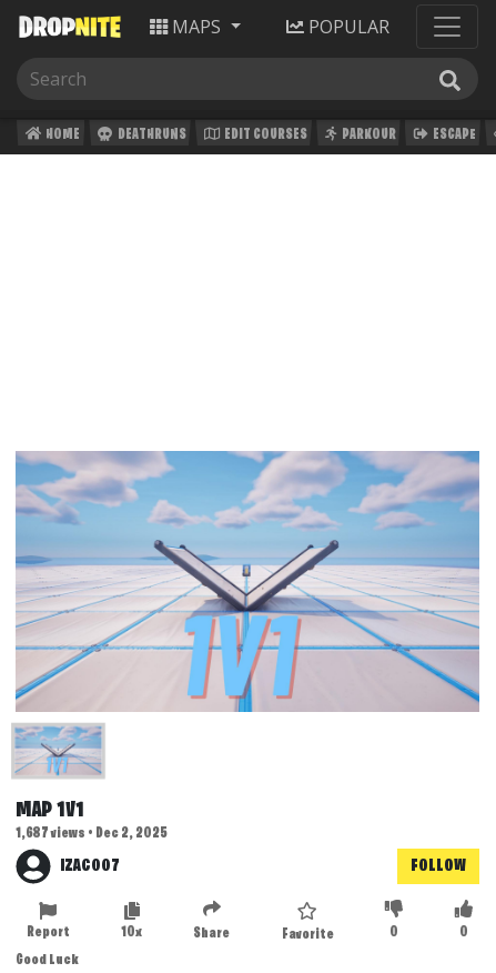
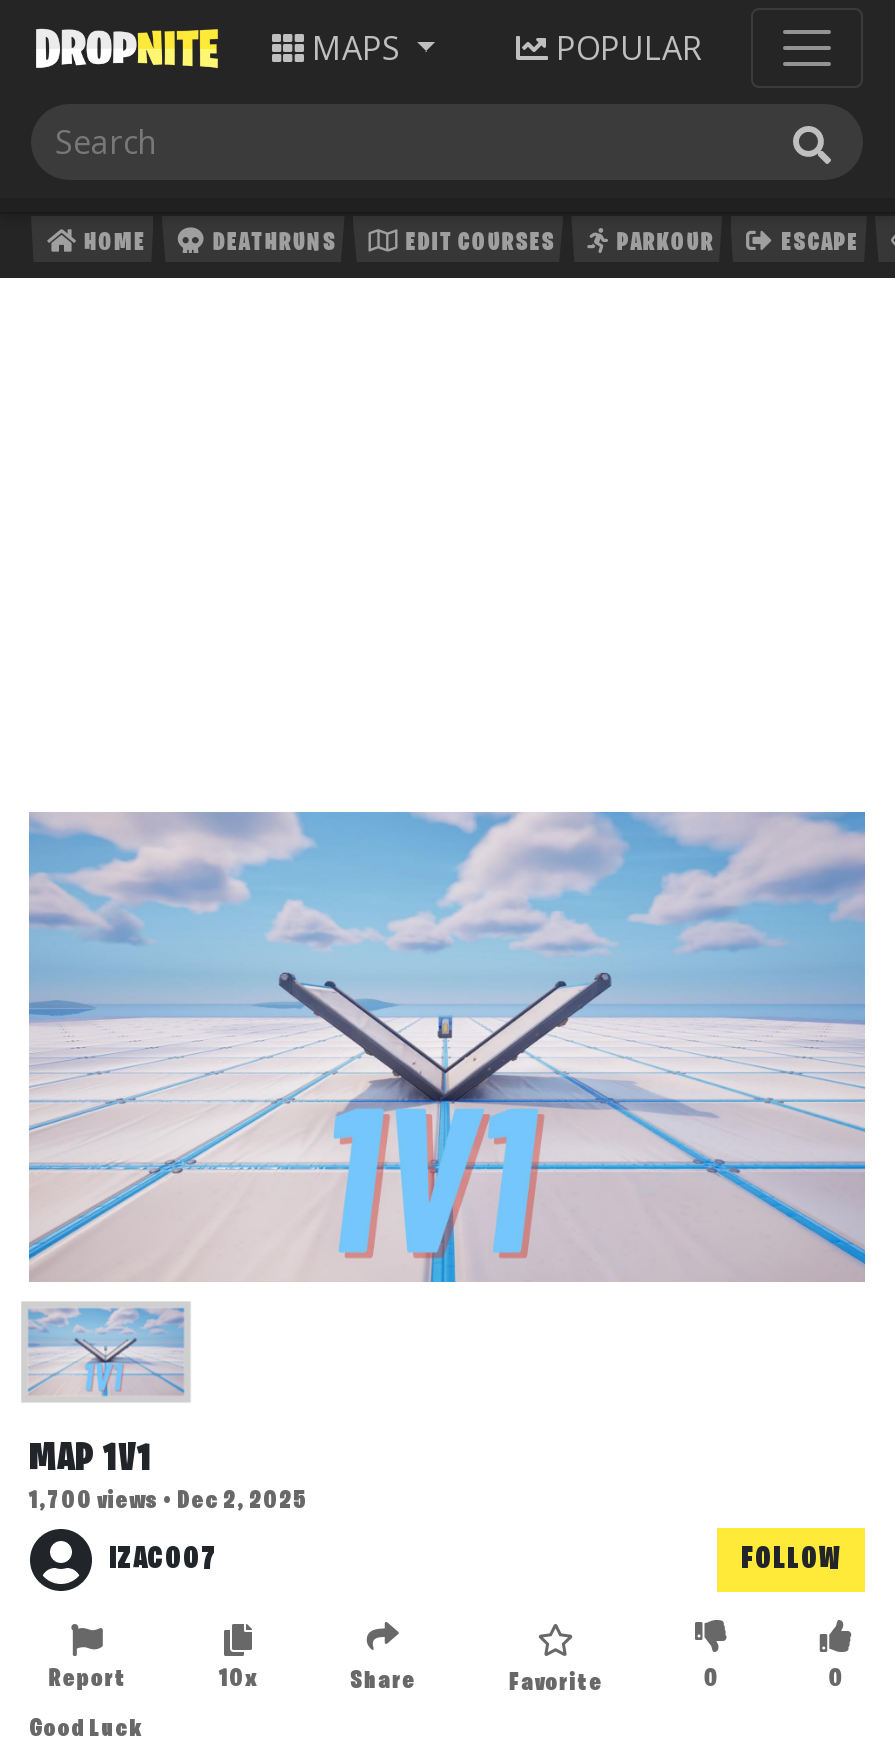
- 1,687 views • Dec 2, 2025
+ 1,700 views • Dec 2, 2025
